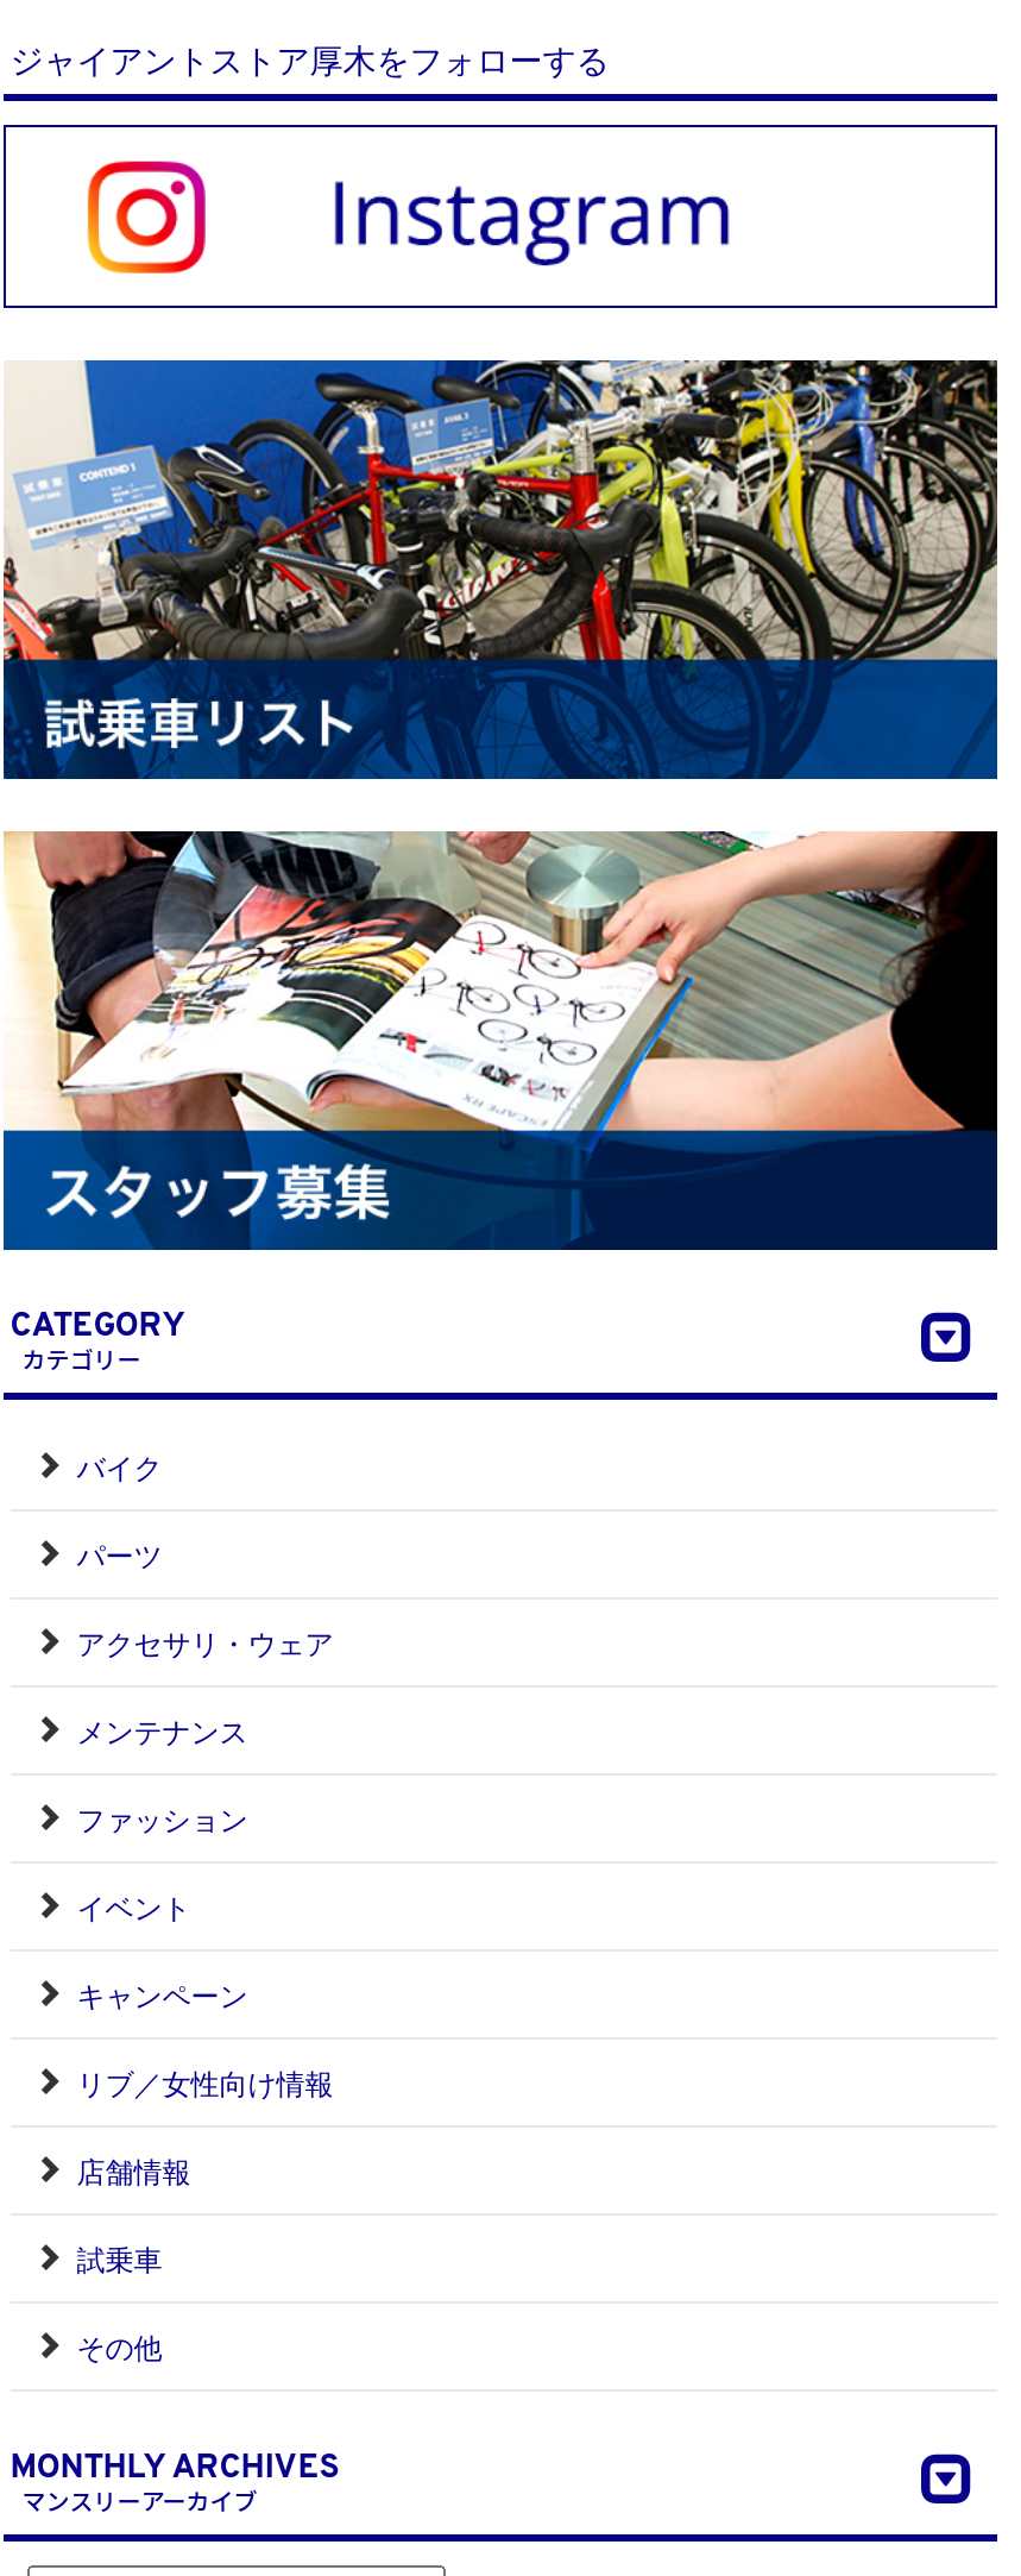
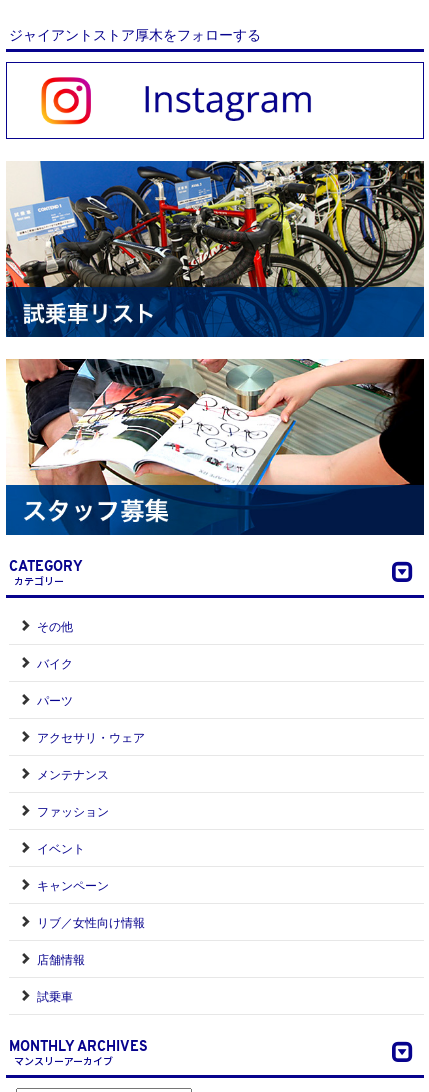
moved down: バイク | パーツ | アクセサリ・ウェア | ... | 店舗情報 | 試乗車

moved up: その他
